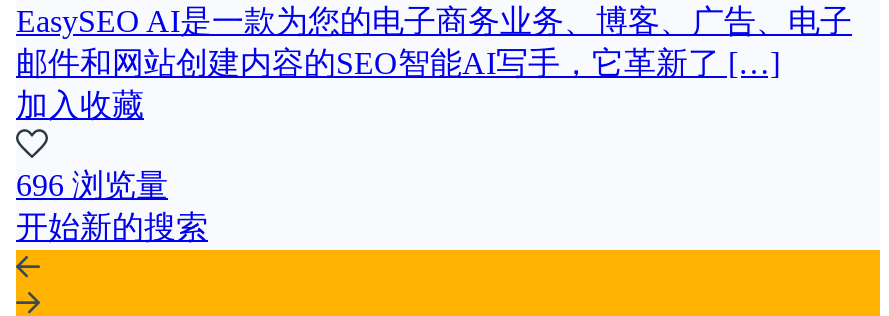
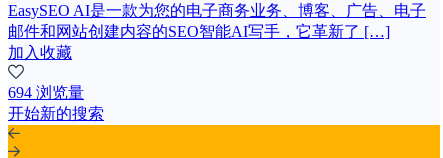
- 696 浏览量
+ 694 浏览量
